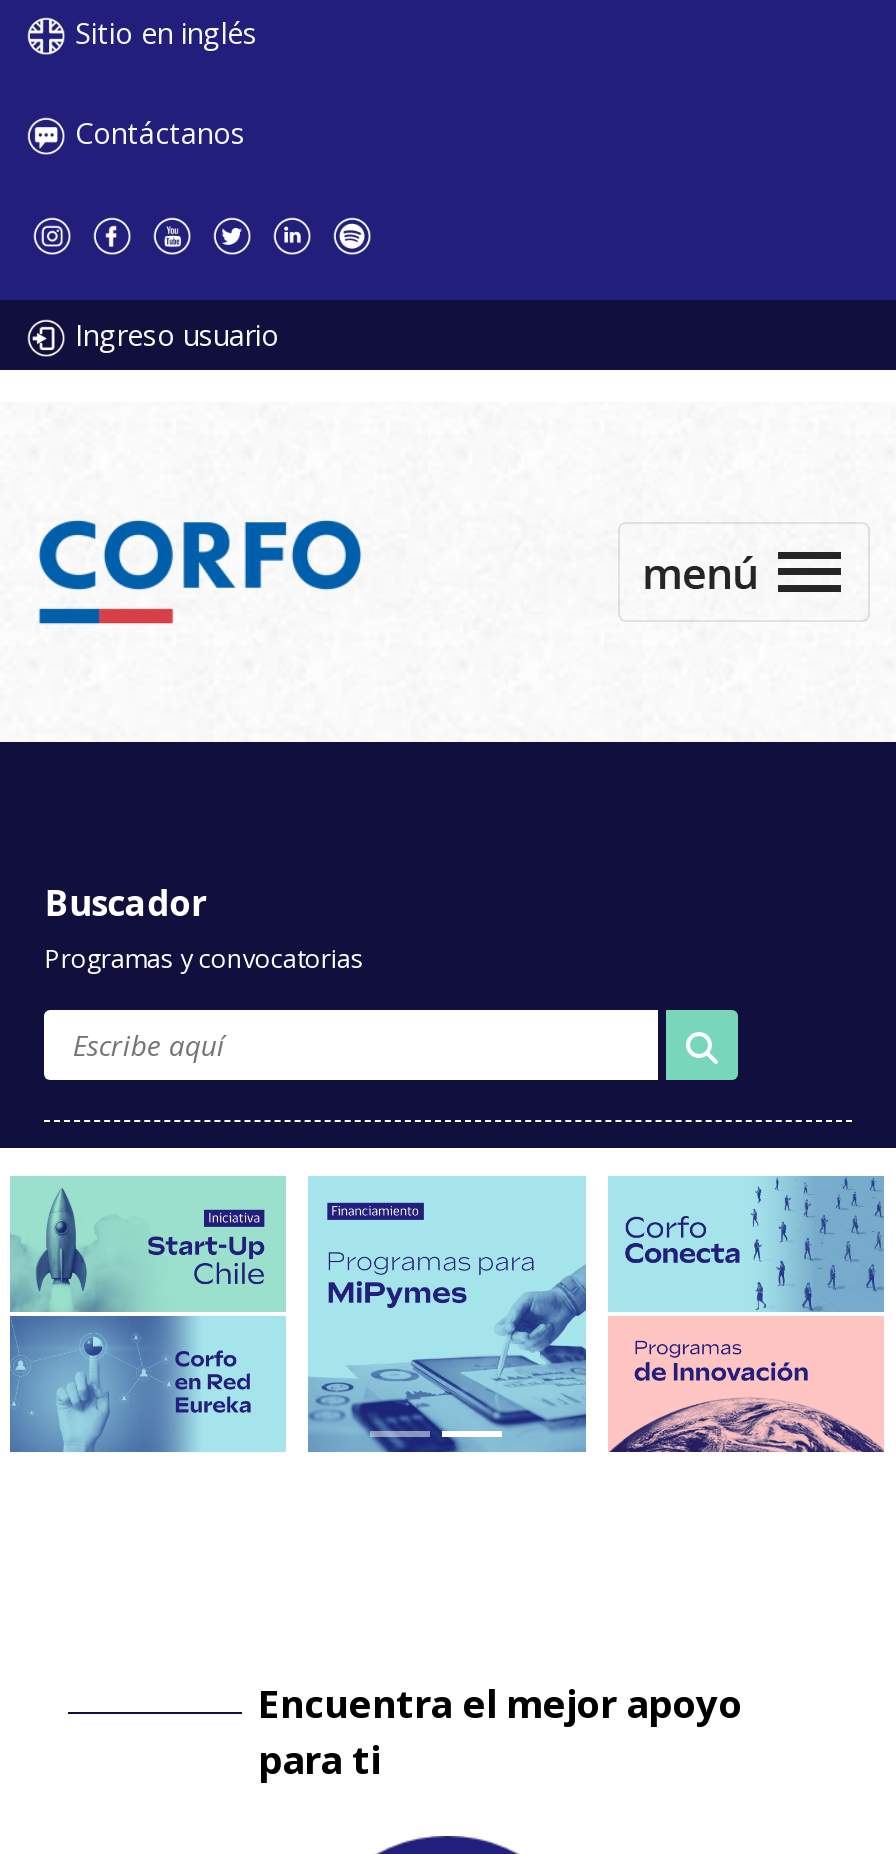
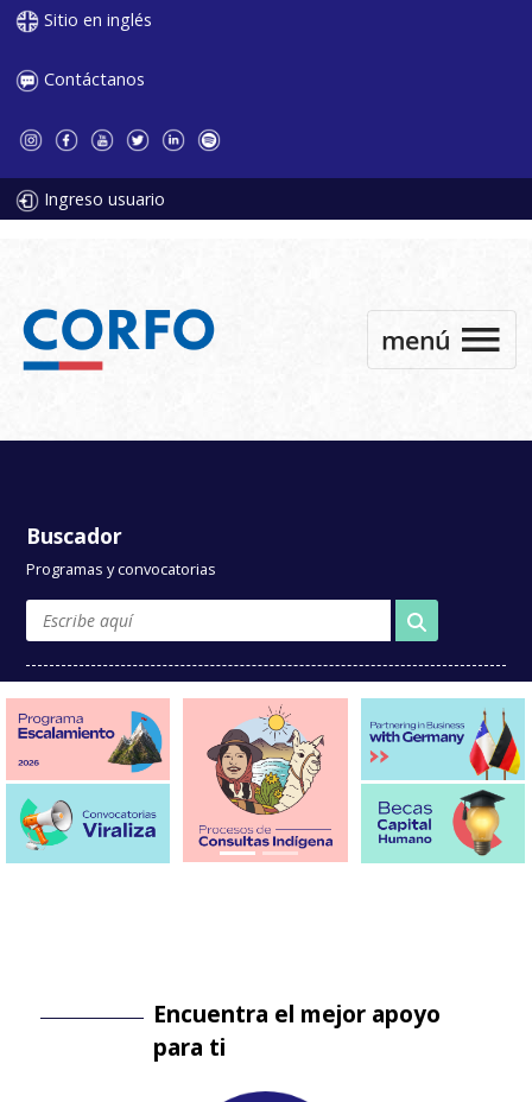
- [image]
+ [image]

- [image]
+ [image]

- [image]
+ [image]
